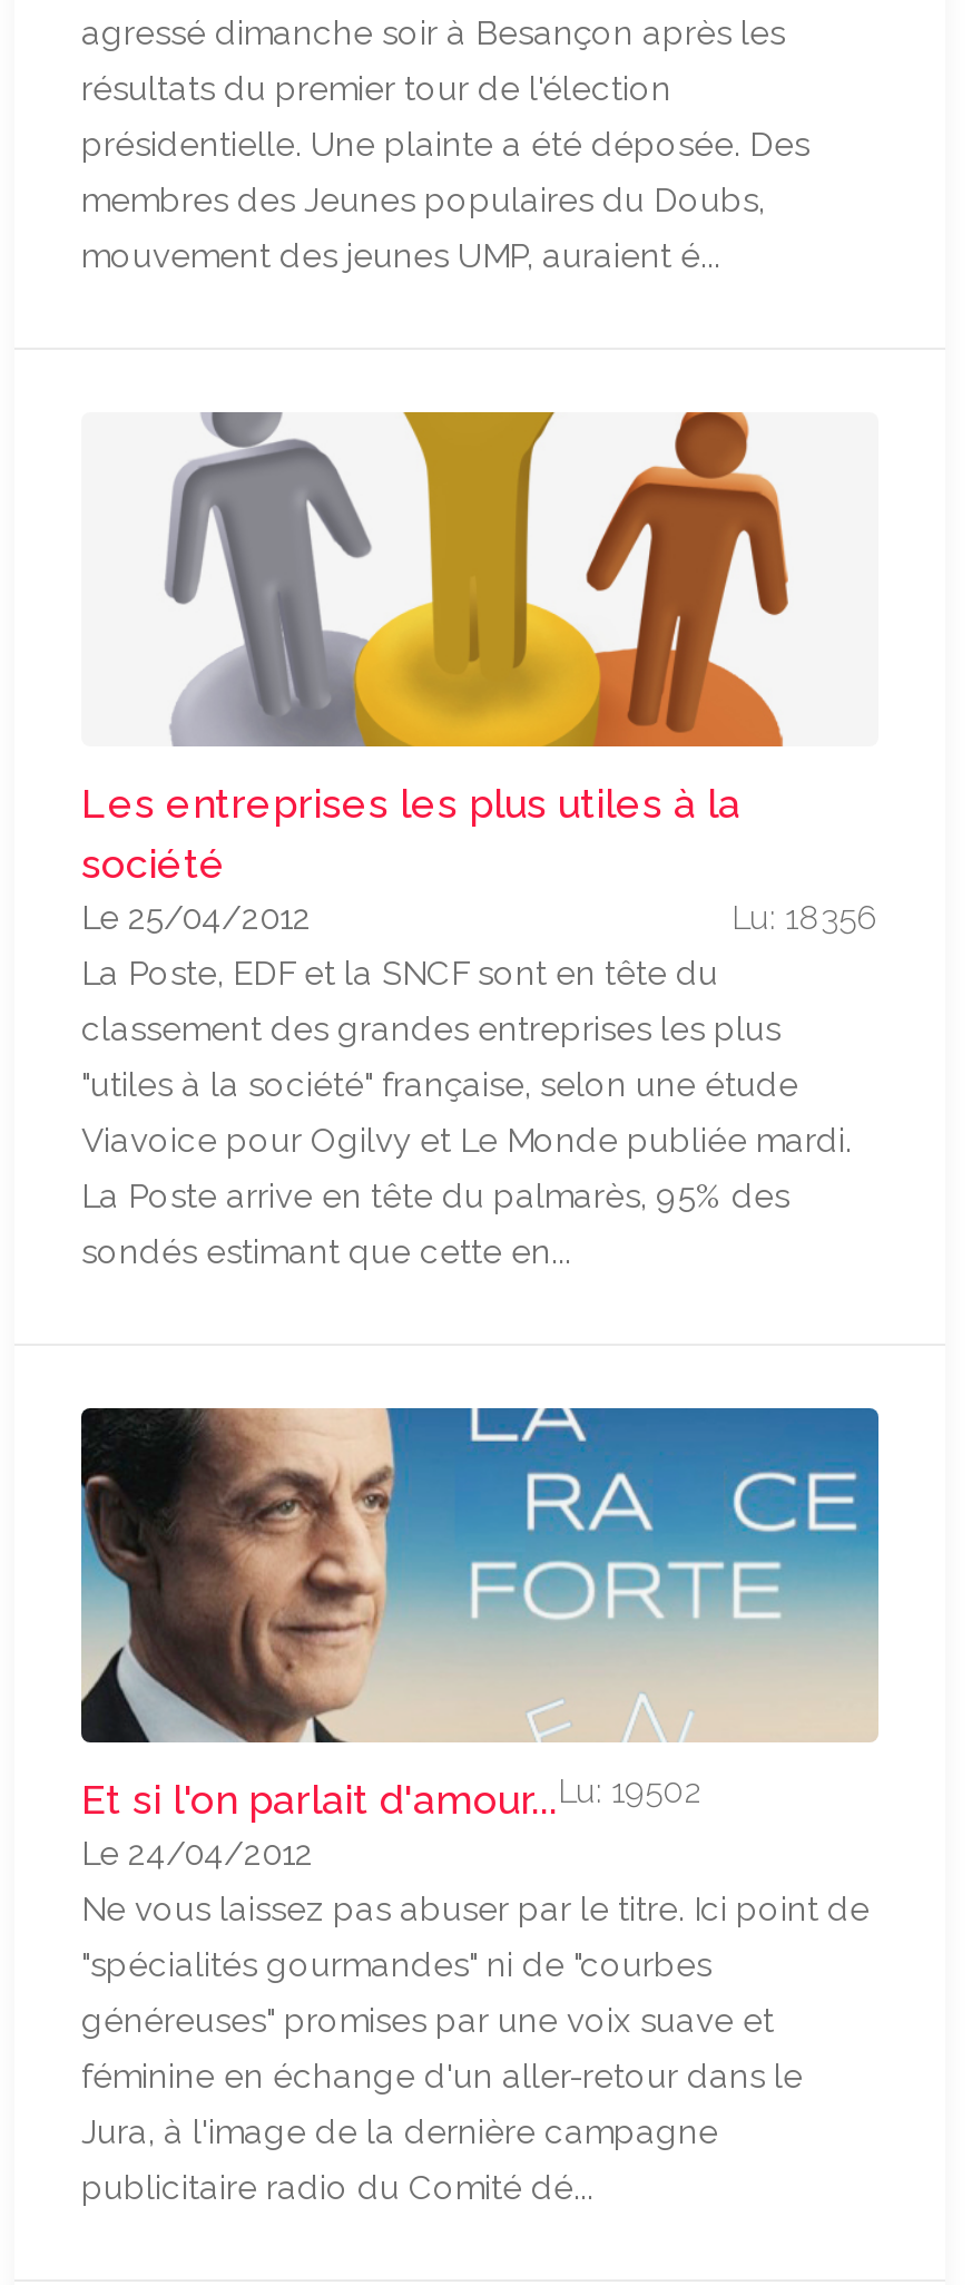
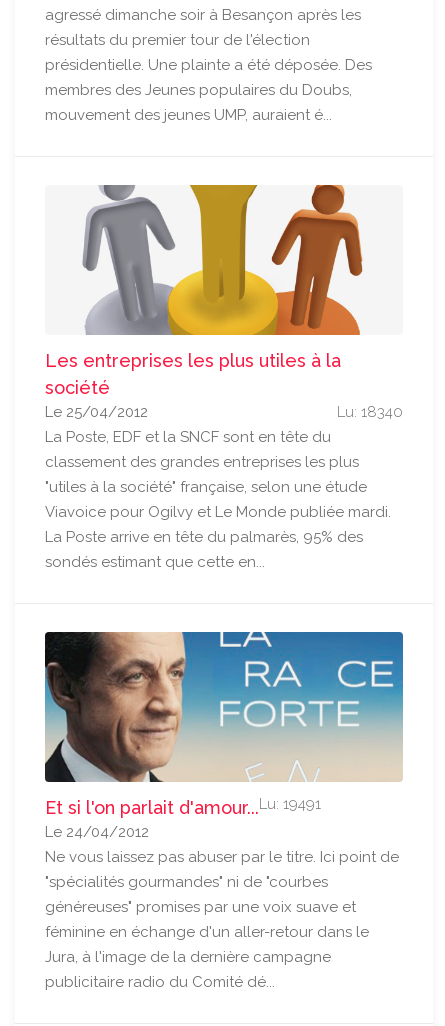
- Lu: 18356
+ Lu: 18340

- Et si l'on parlait d'amour...Lu: 19502
+ Et si l'on parlait d'amour...Lu: 19491
